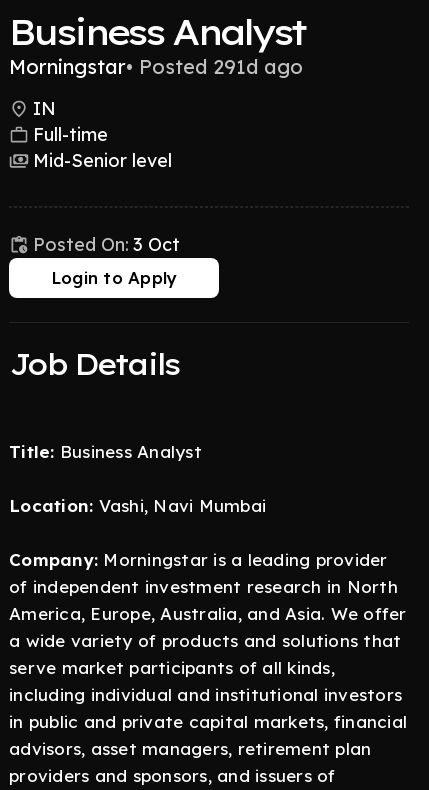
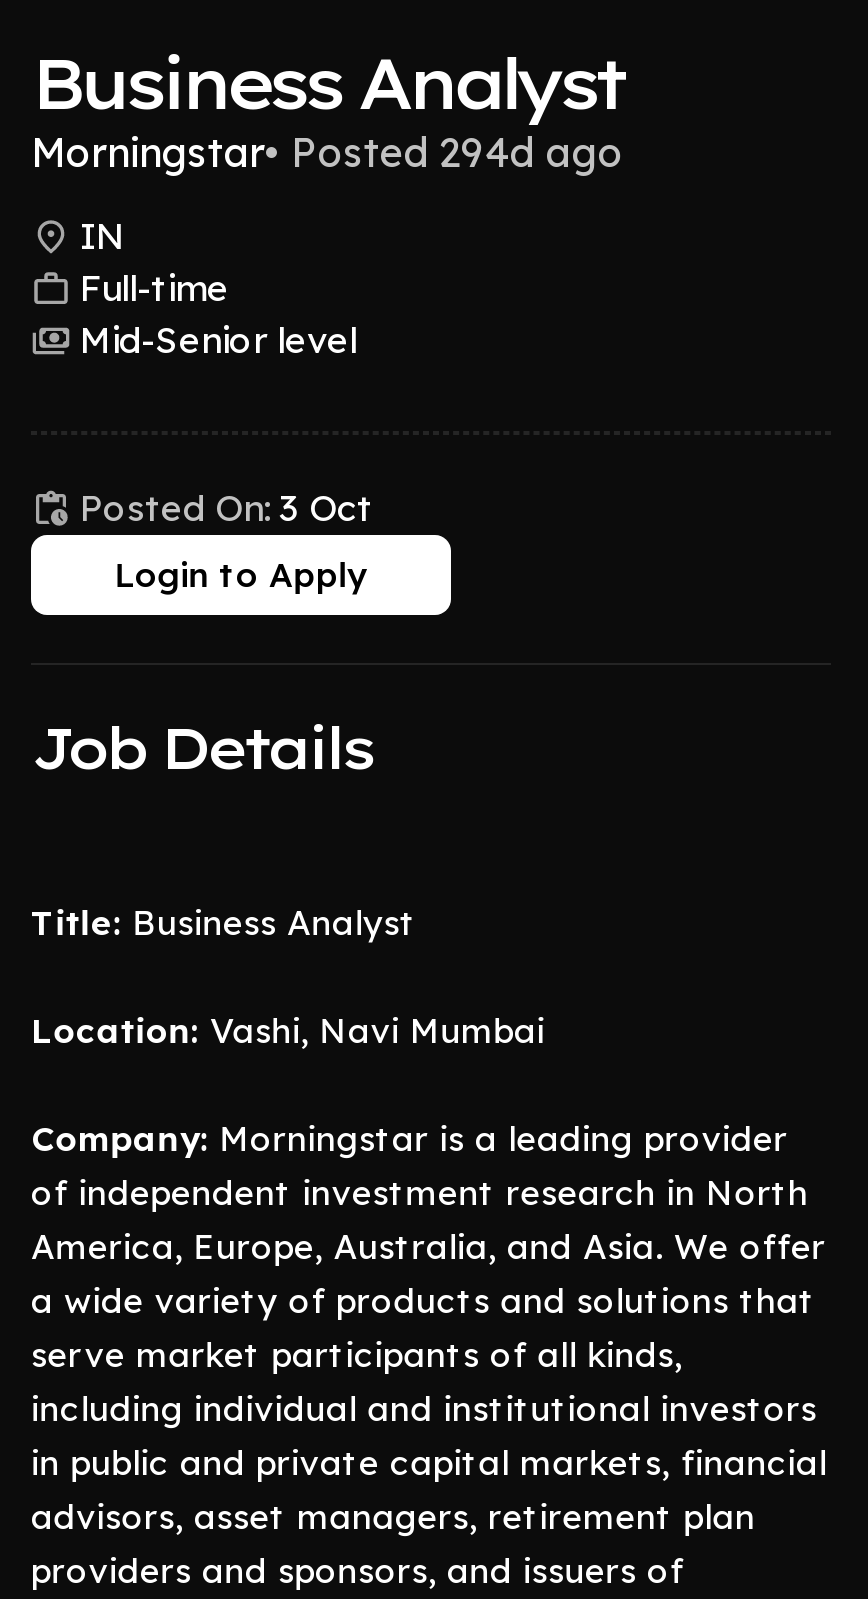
- Morningstar• Posted 291d ago
+ Morningstar• Posted 294d ago
